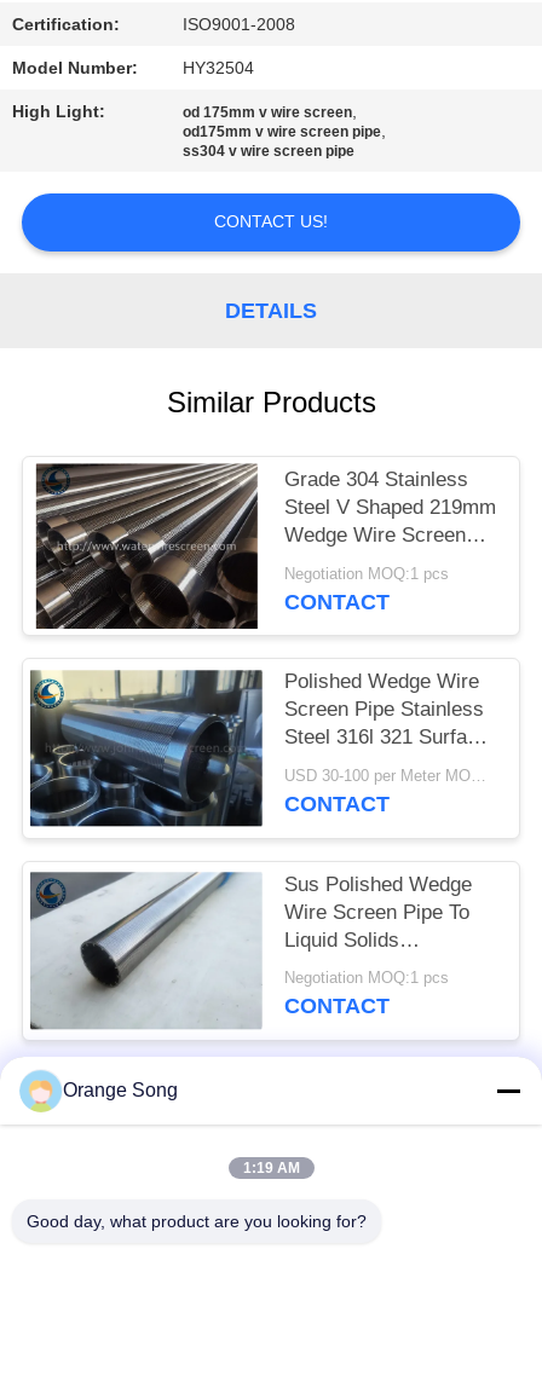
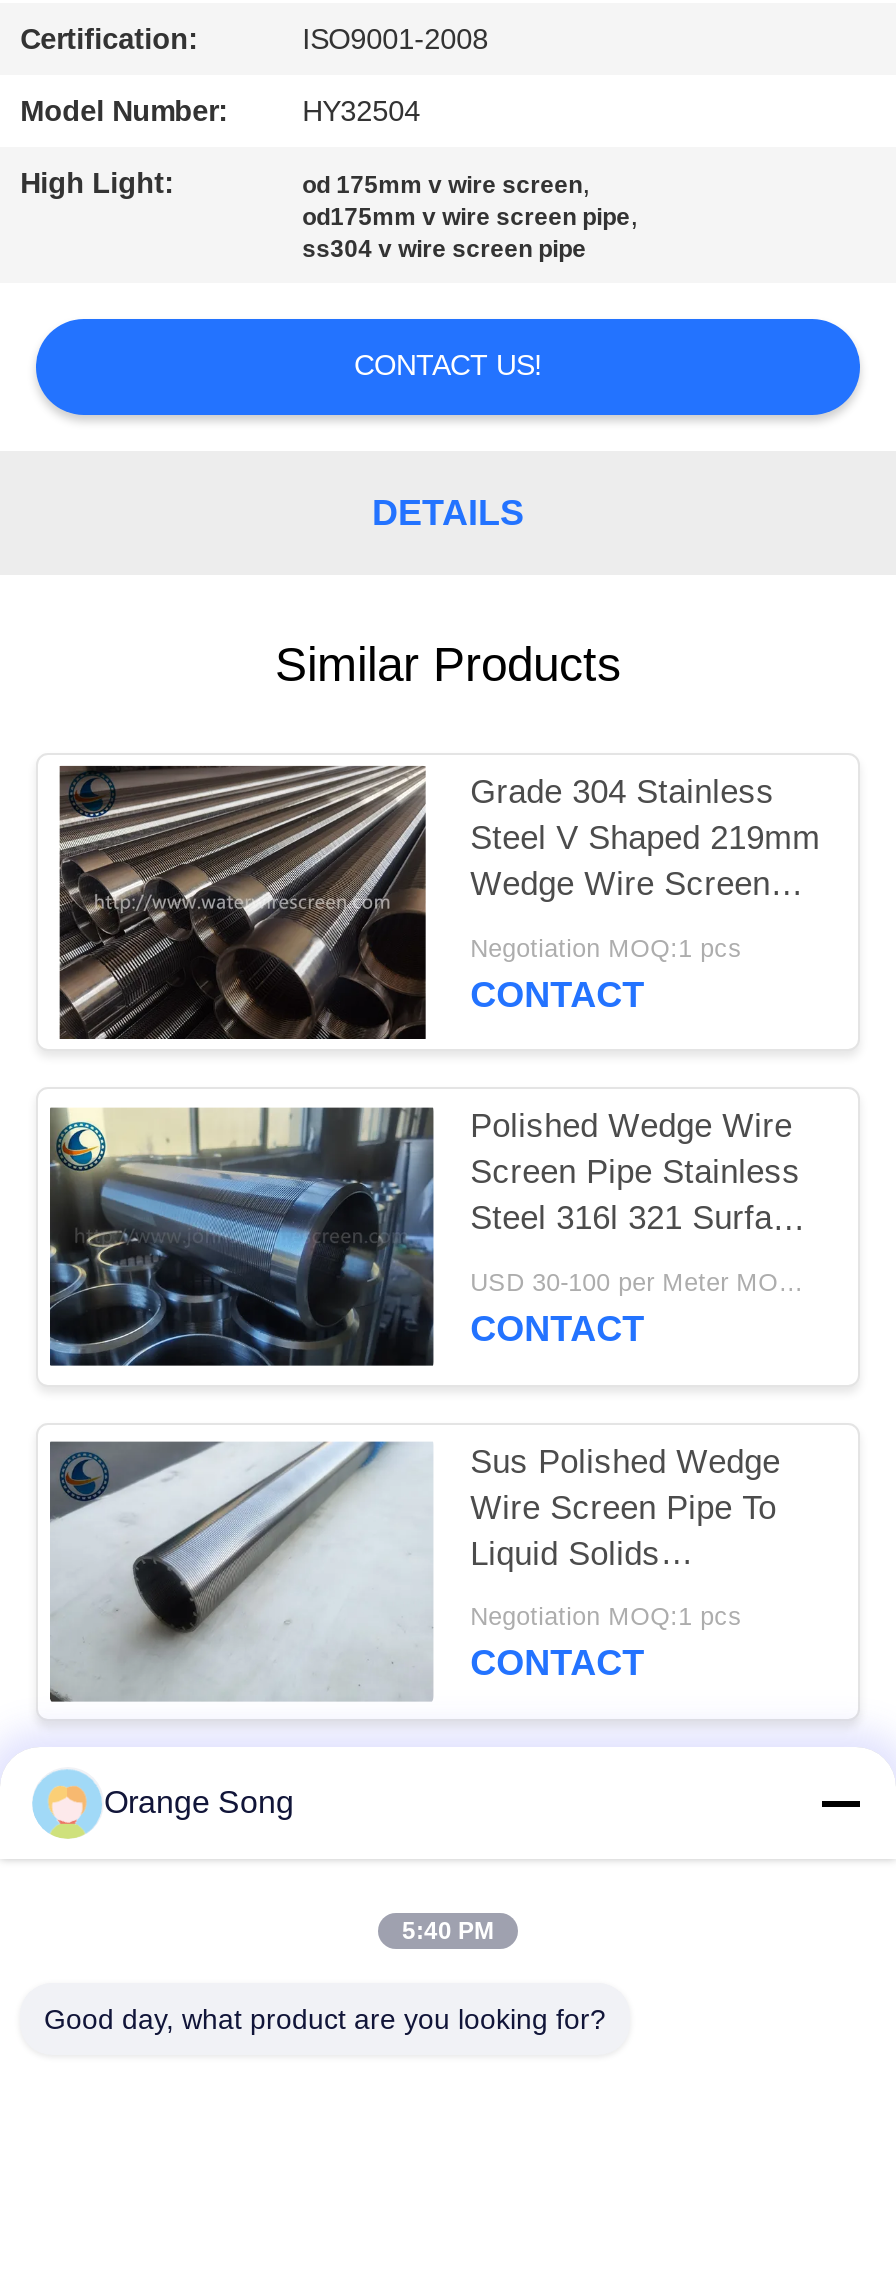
- 1:19 AM
+ 5:40 PM
